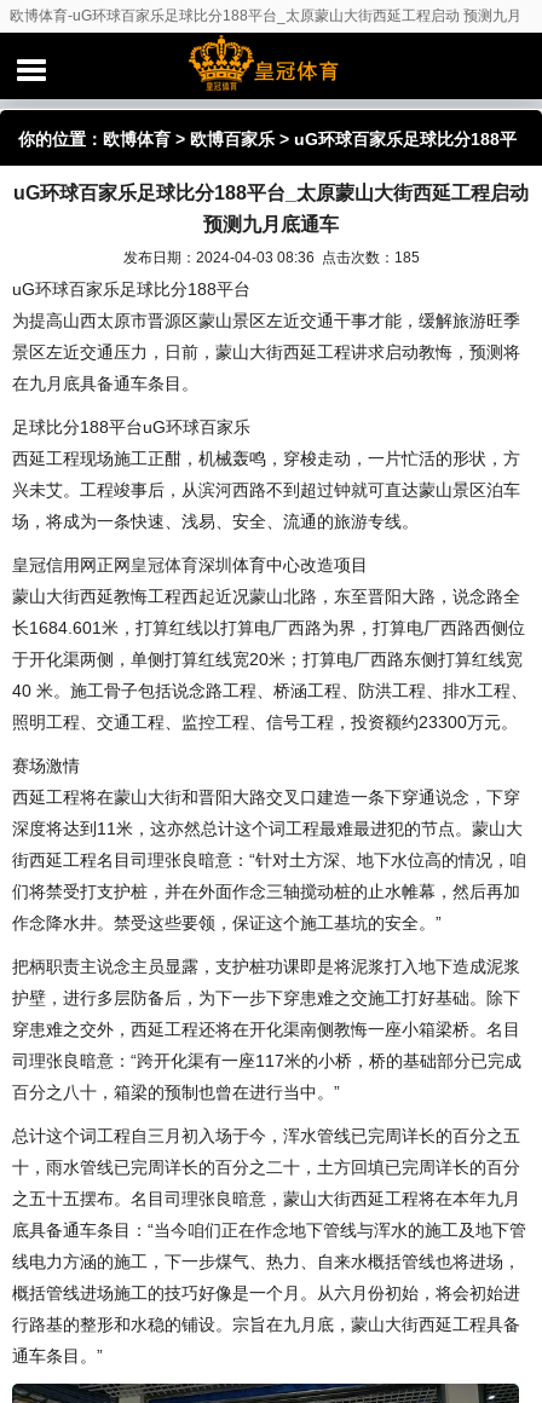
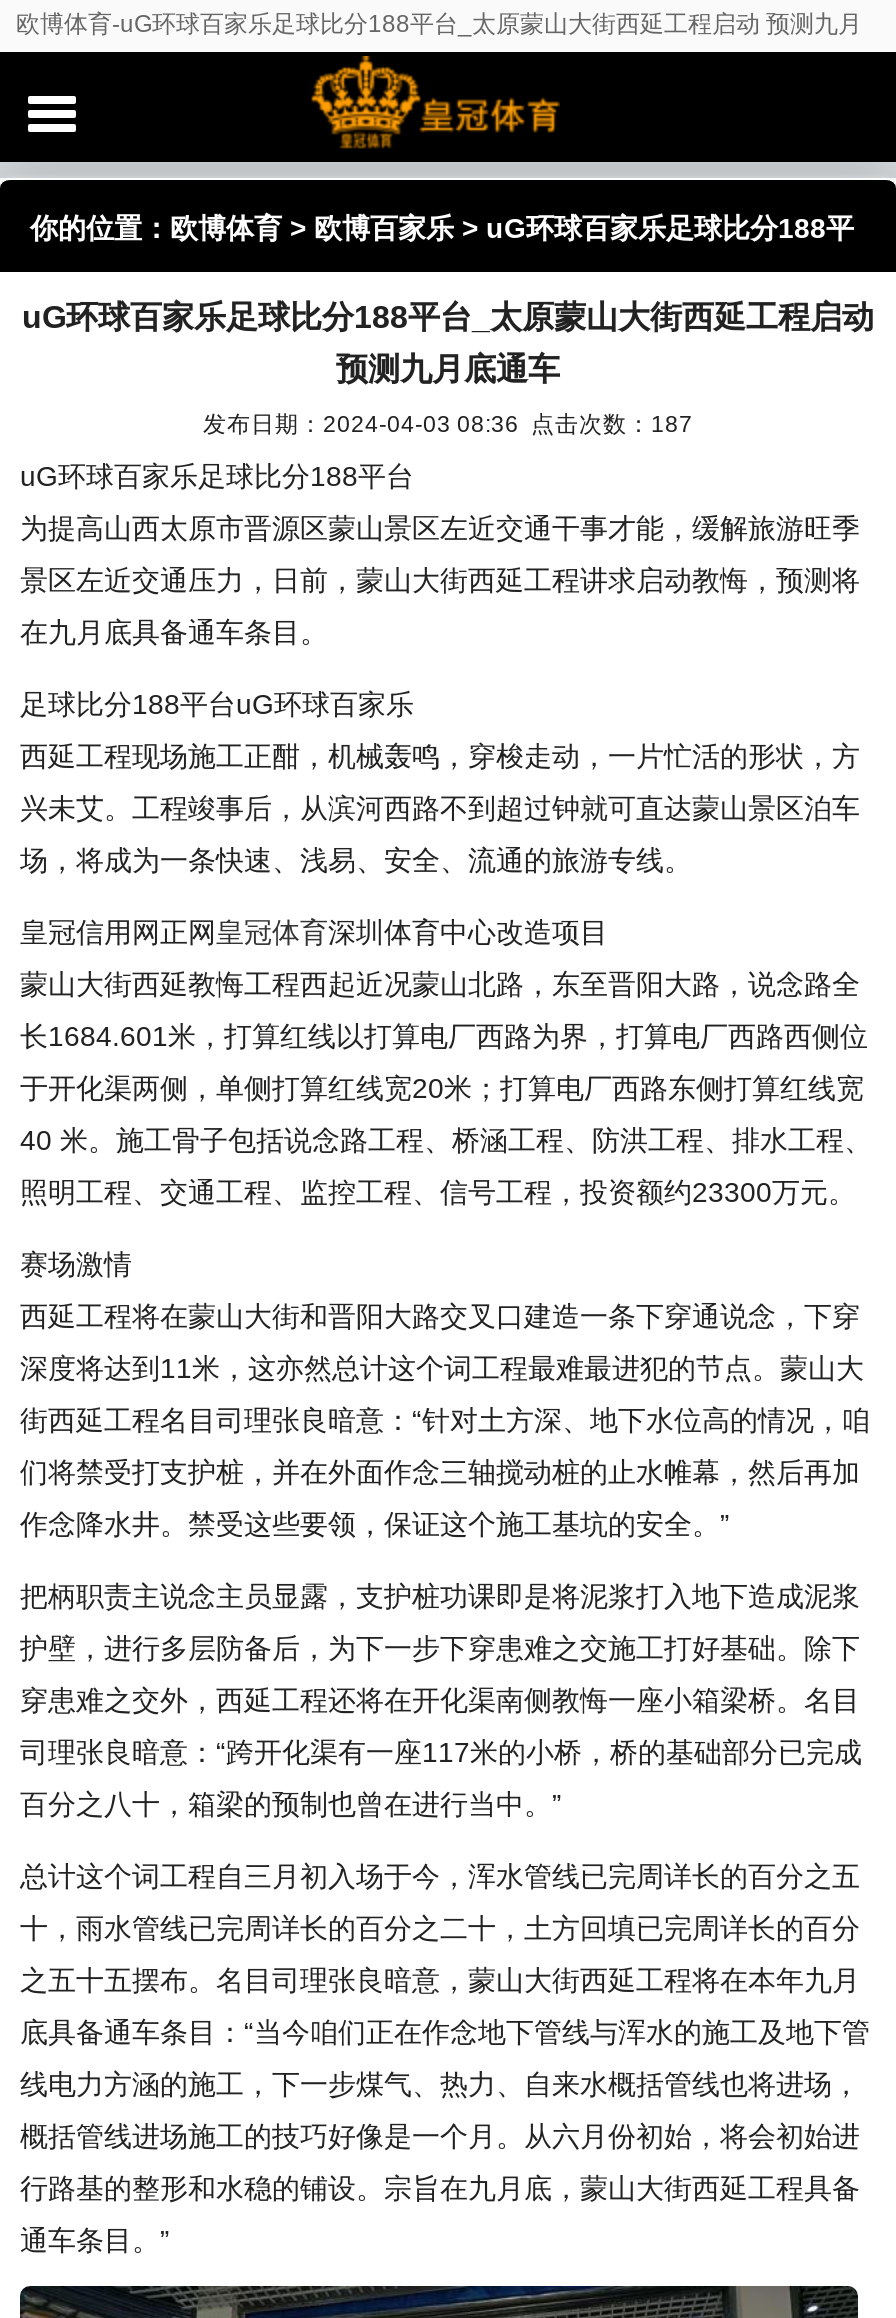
- 发布日期：2024-04-03 08:36 点击次数：185
+ 发布日期：2024-04-03 08:36 点击次数：187
